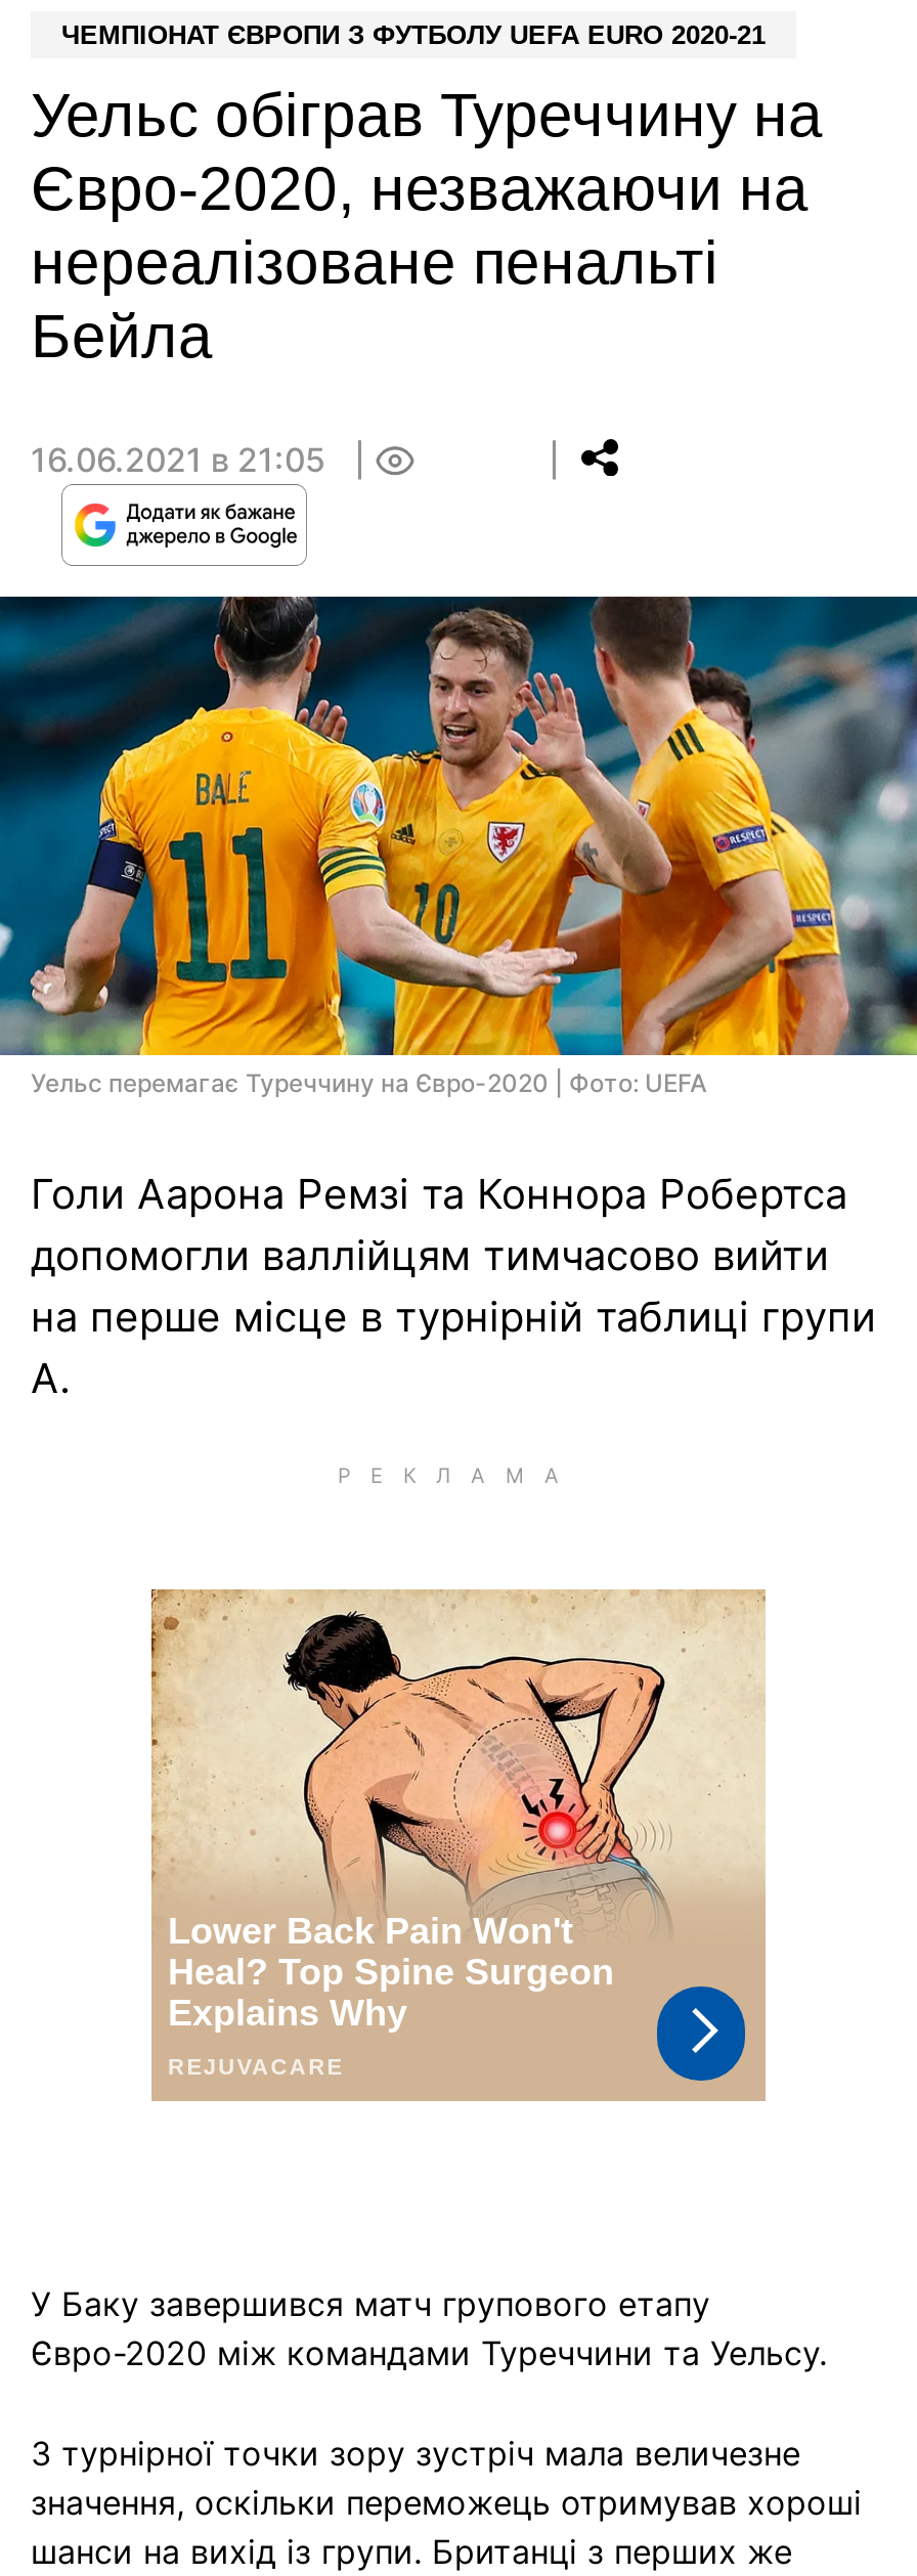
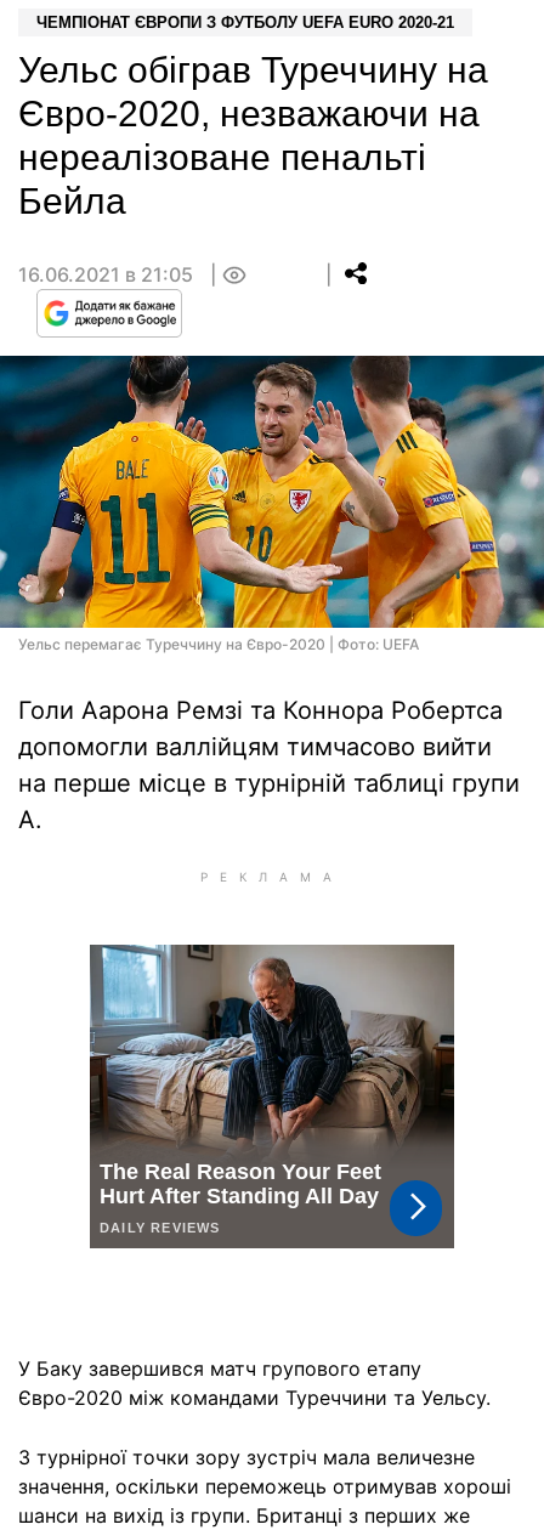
- [image]
+ [image]
